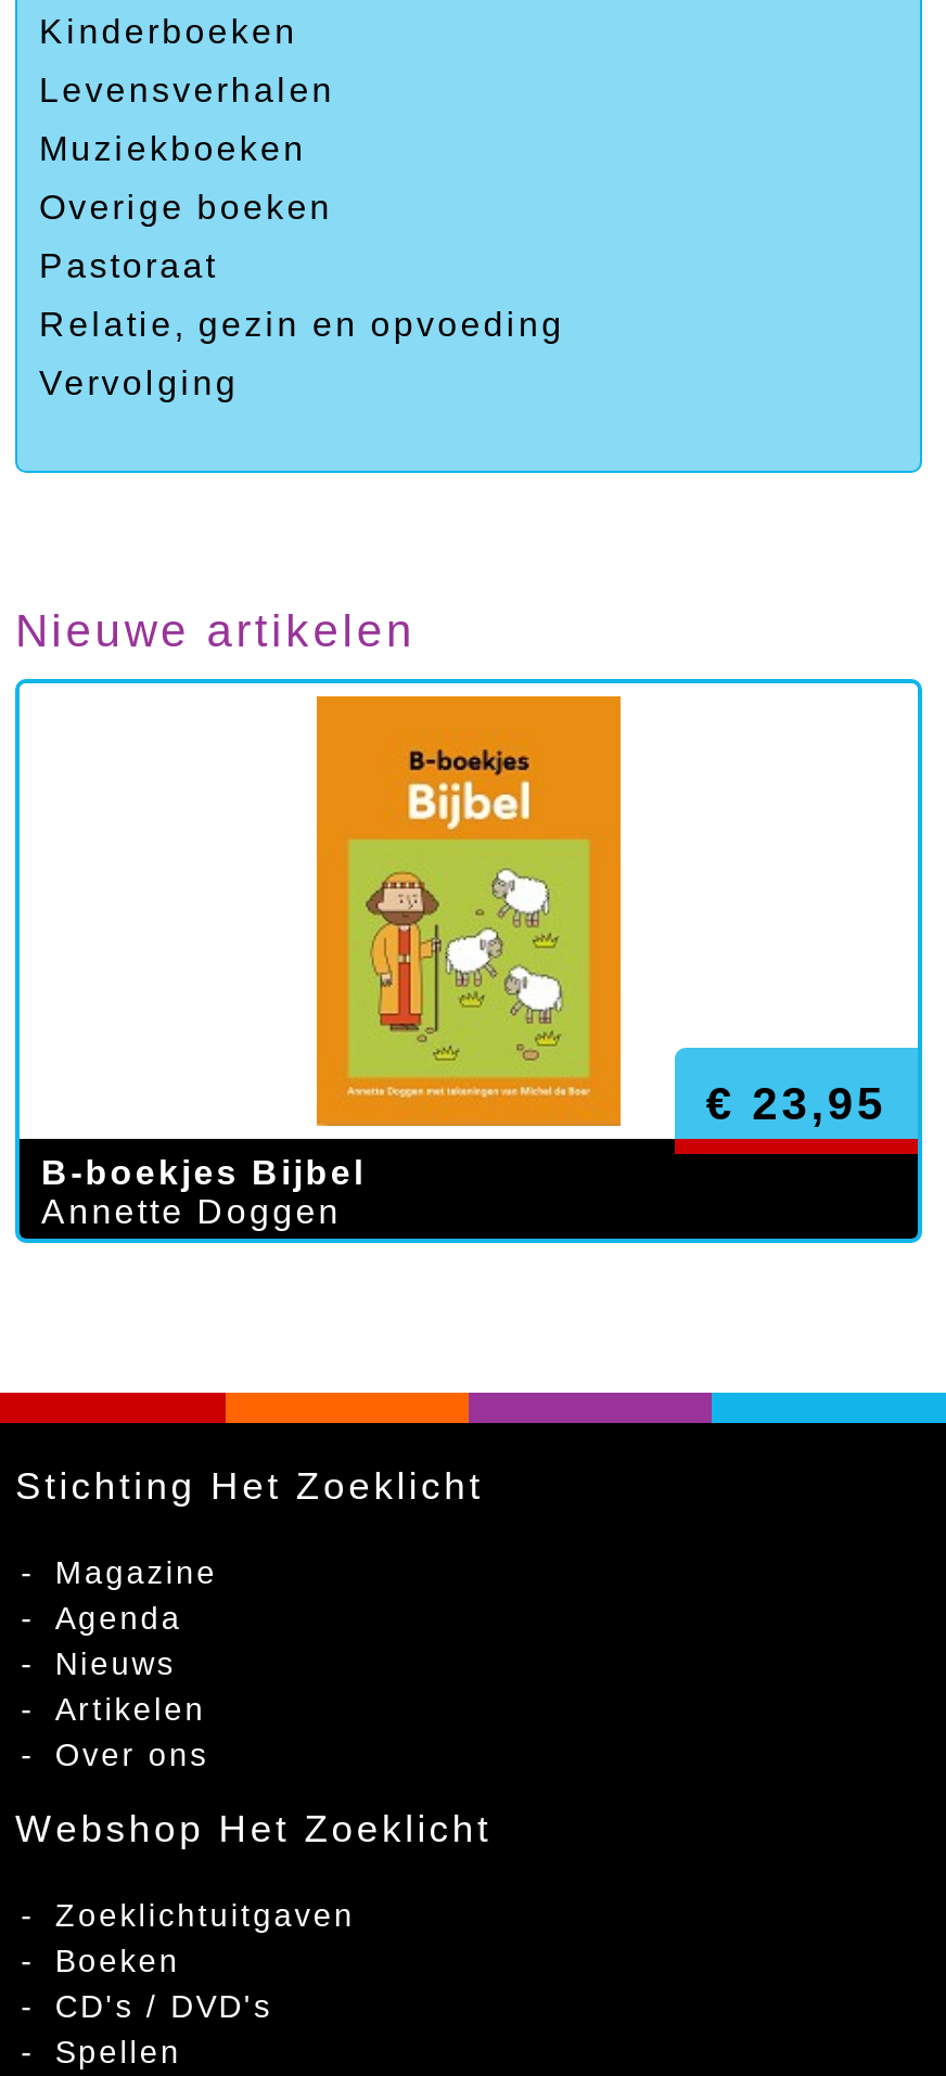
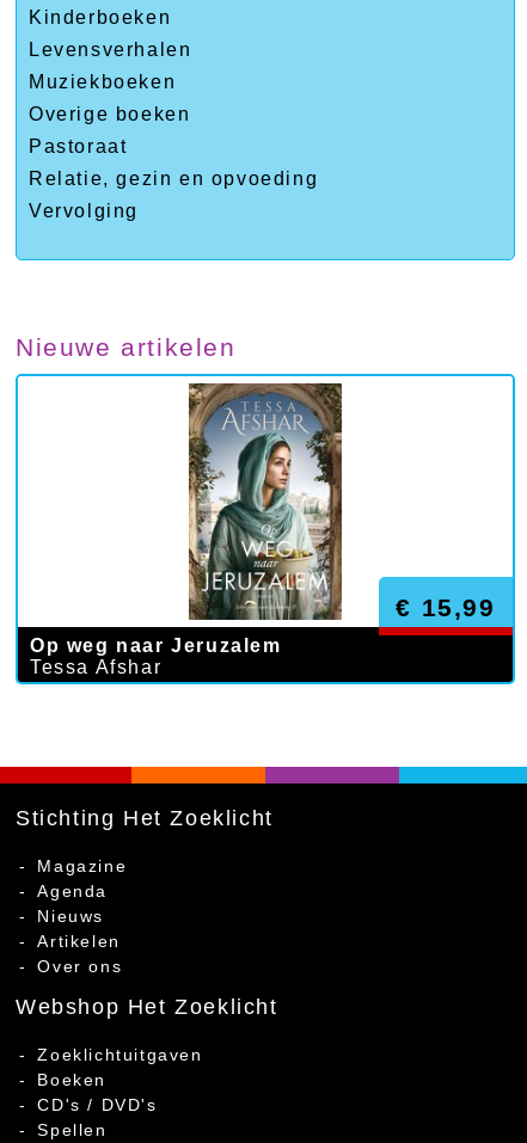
- [image]
- B-boekjes Bijbel
- Annette Doggen
+ [image]
+ Op weg naar Jeruzalem
+ Tessa Afshar

- € 23,95
+ € 15,99
